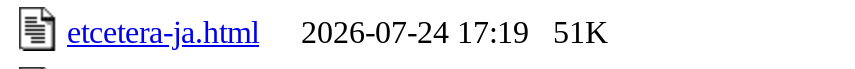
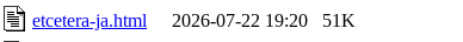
- etcetera-ja.html 2026-07-24 17:19 51K
+ etcetera-ja.html 2026-07-22 19:20 51K
